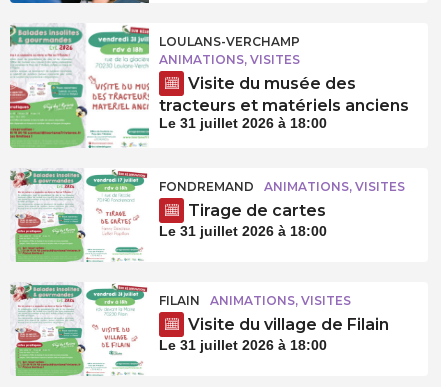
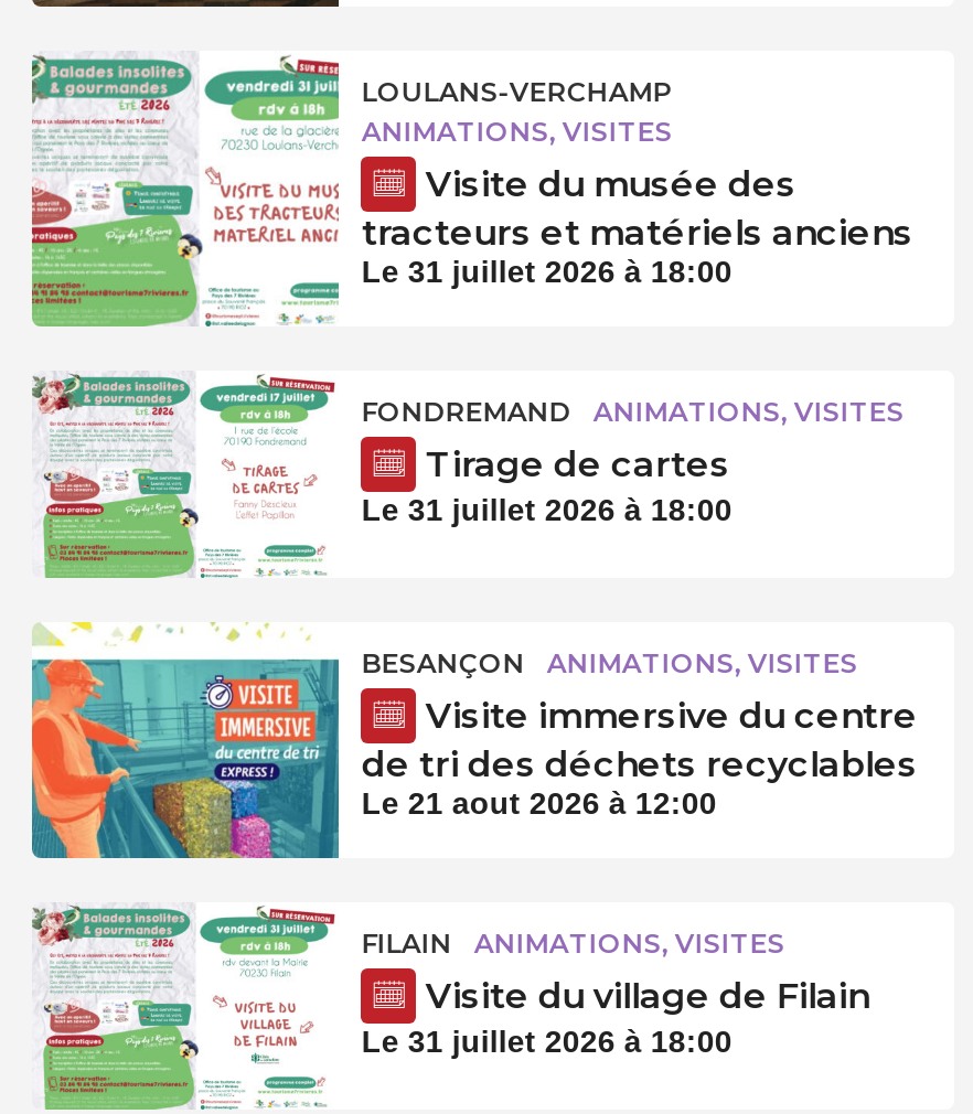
+ [image]
+ BESANÇON
+ ANIMATIONS, VISITES
+ Visite immersive du centre
+ de tri des déchets recyclables
+ Le 21 aout 2026 à 12:00
